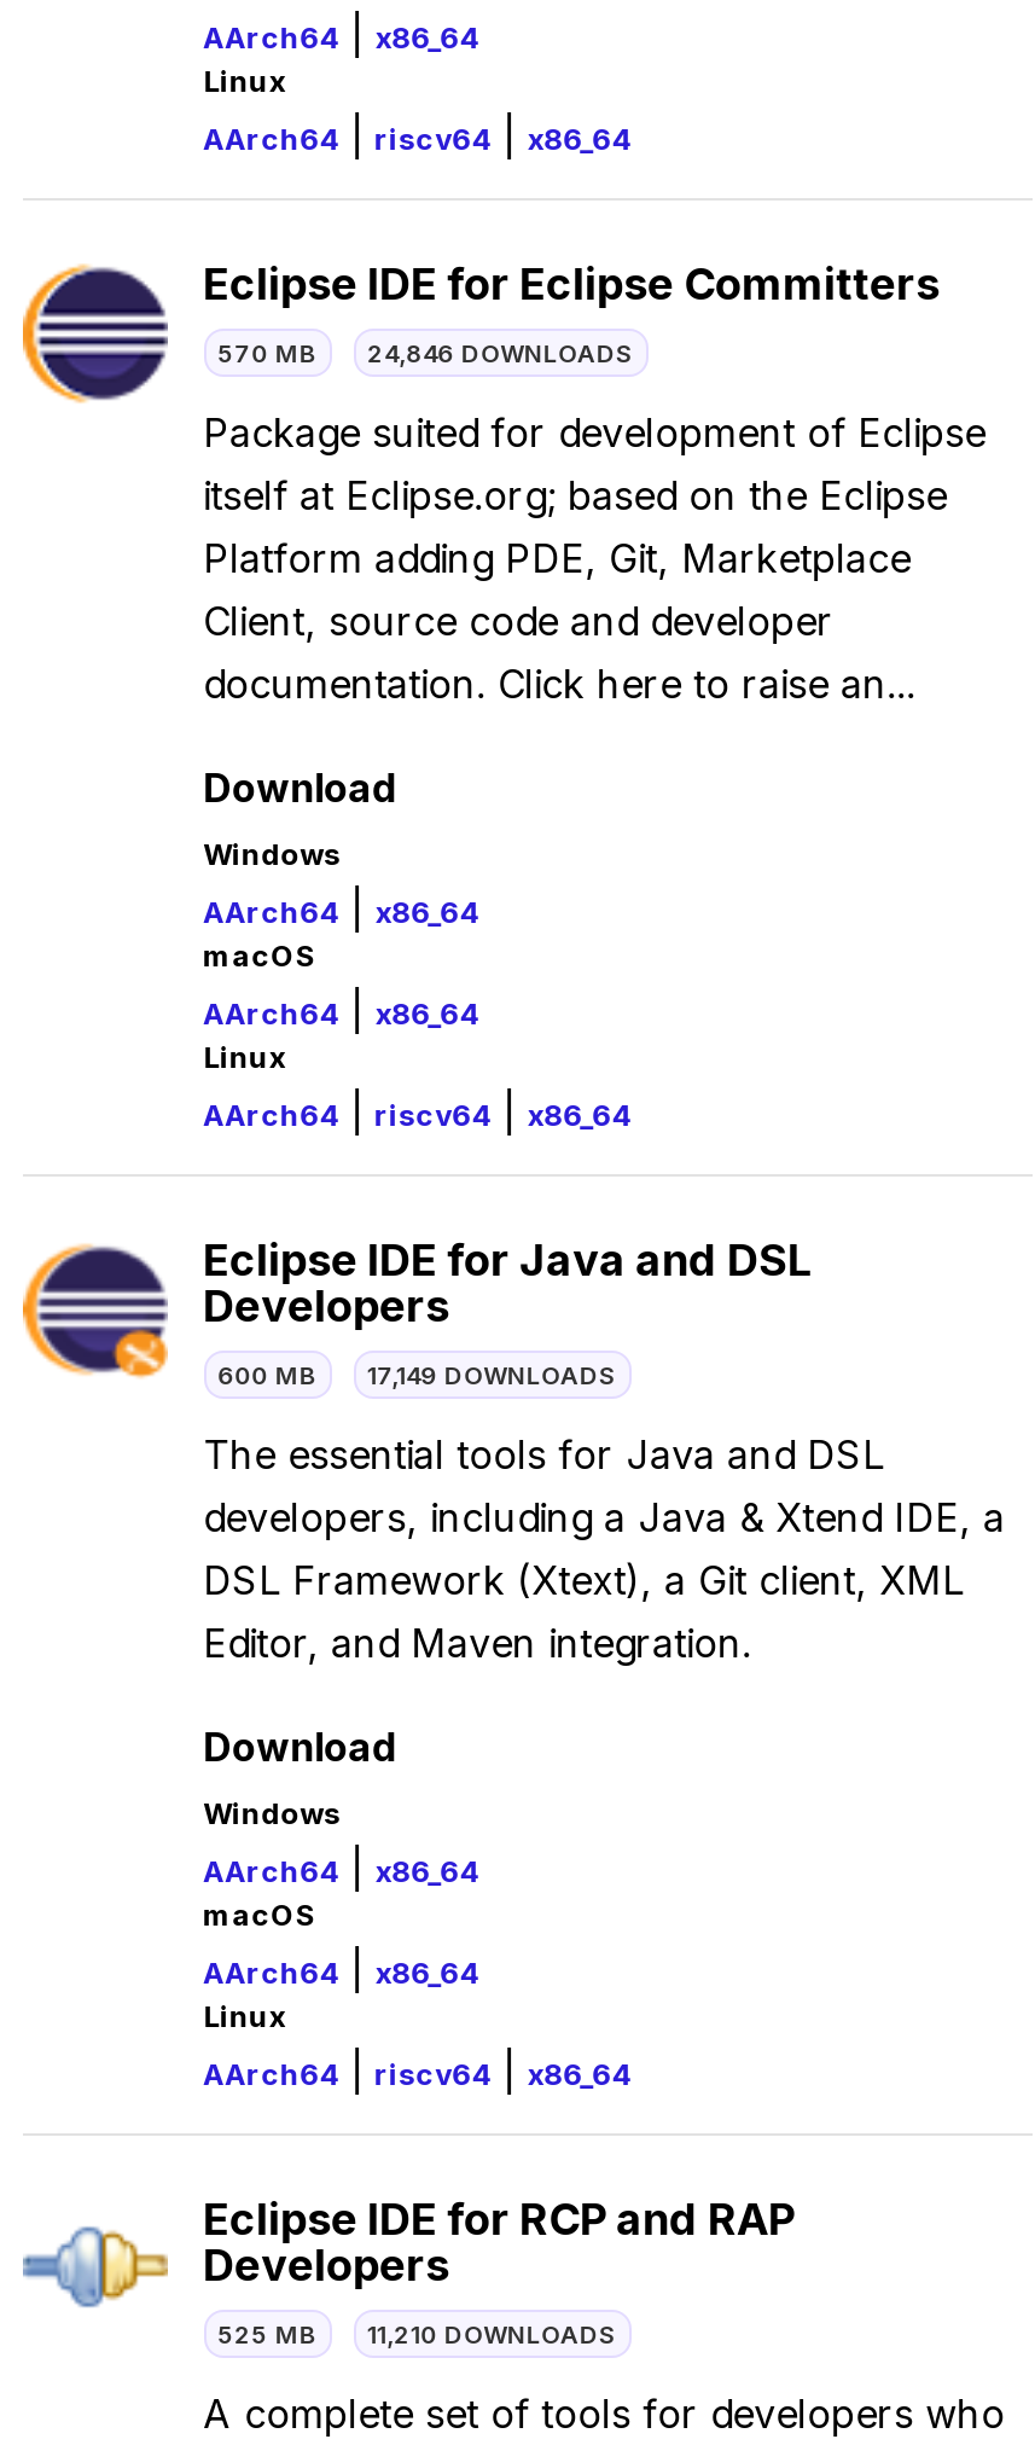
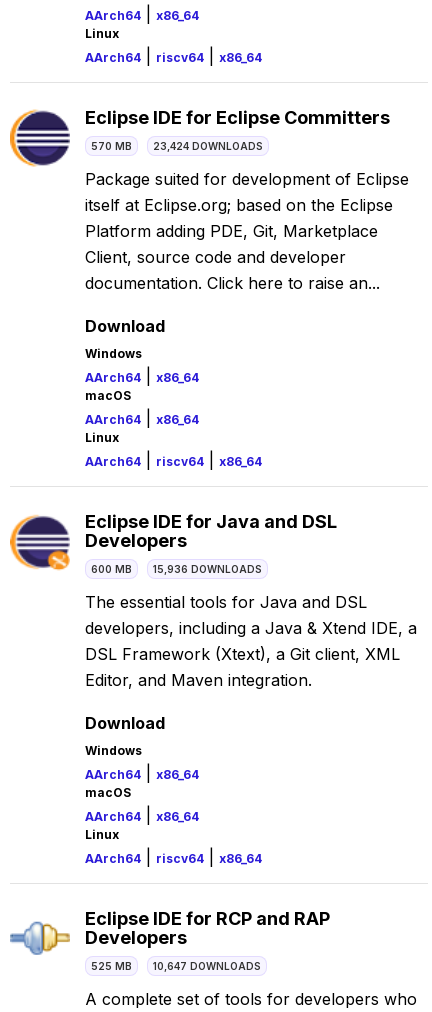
- 570 MB 24,846 DOWNLOADS
+ 570 MB 23,424 DOWNLOADS

- 600 MB 17,149 DOWNLOADS
+ 600 MB 15,936 DOWNLOADS

- 525 MB 11,210 DOWNLOADS
+ 525 MB 10,647 DOWNLOADS
